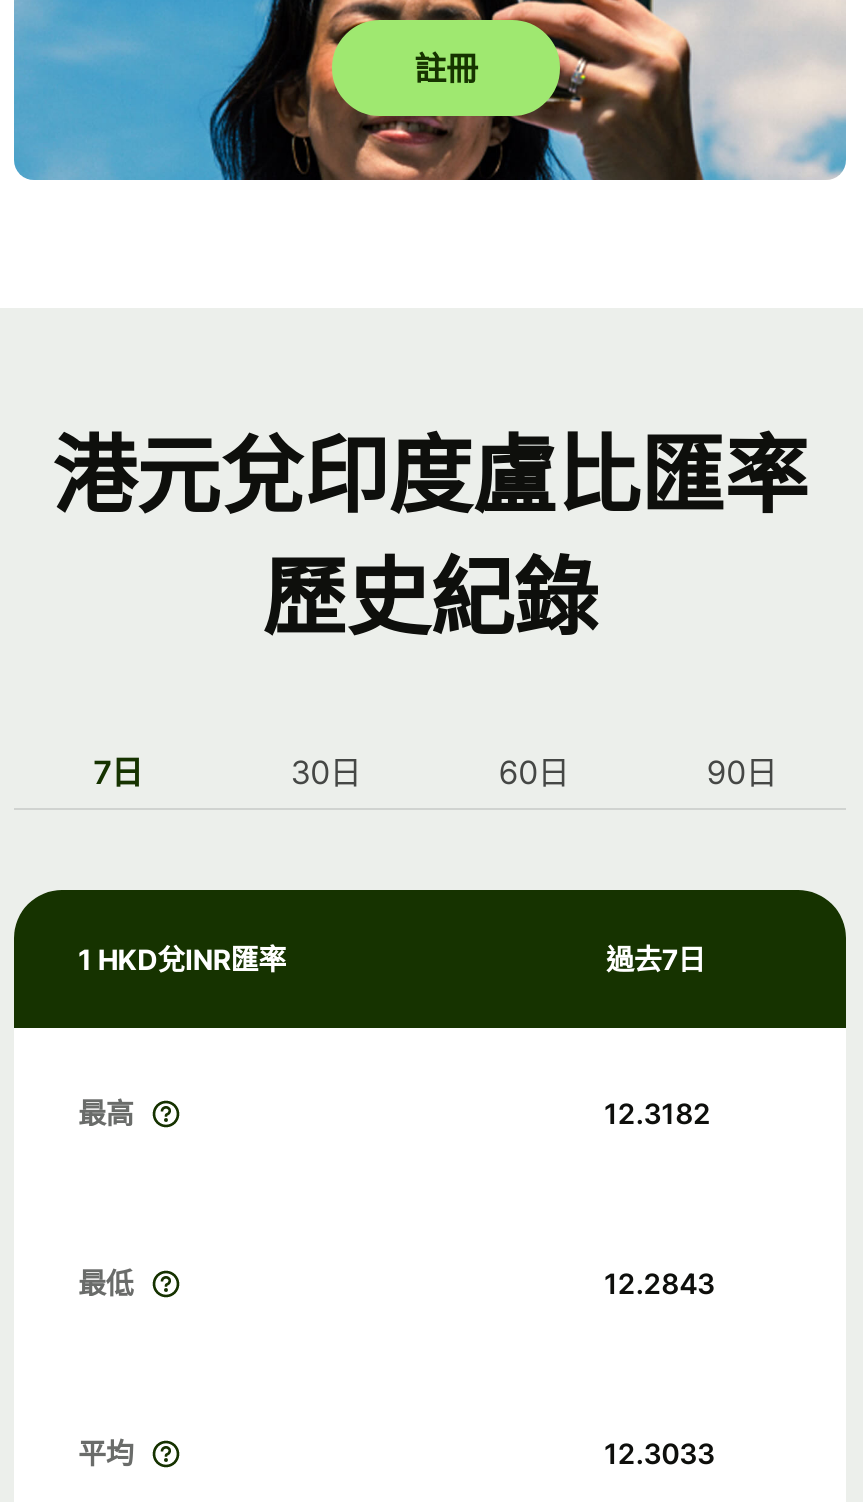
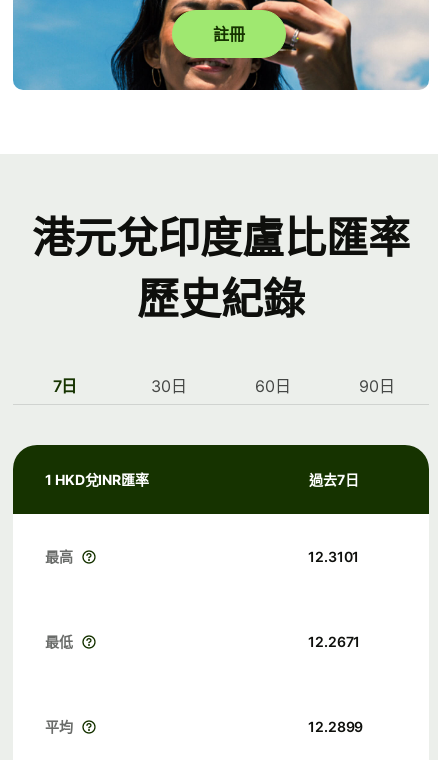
- 12.3182
+ 12.3101

- 12.2843
+ 12.2671

- 12.3033
+ 12.2899
